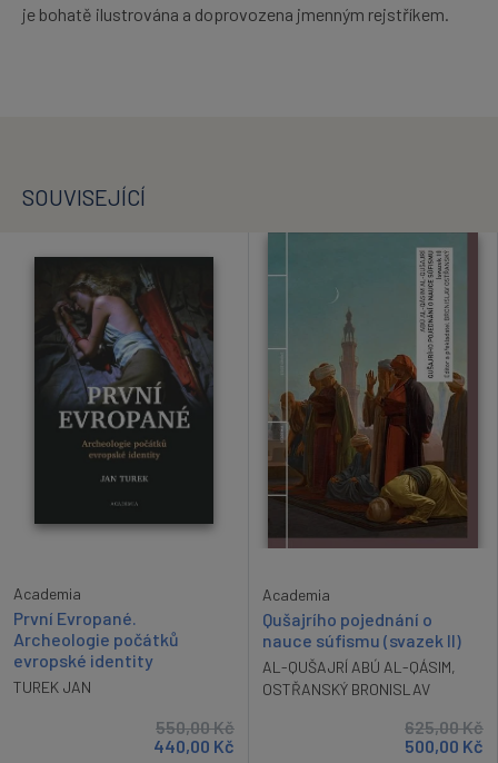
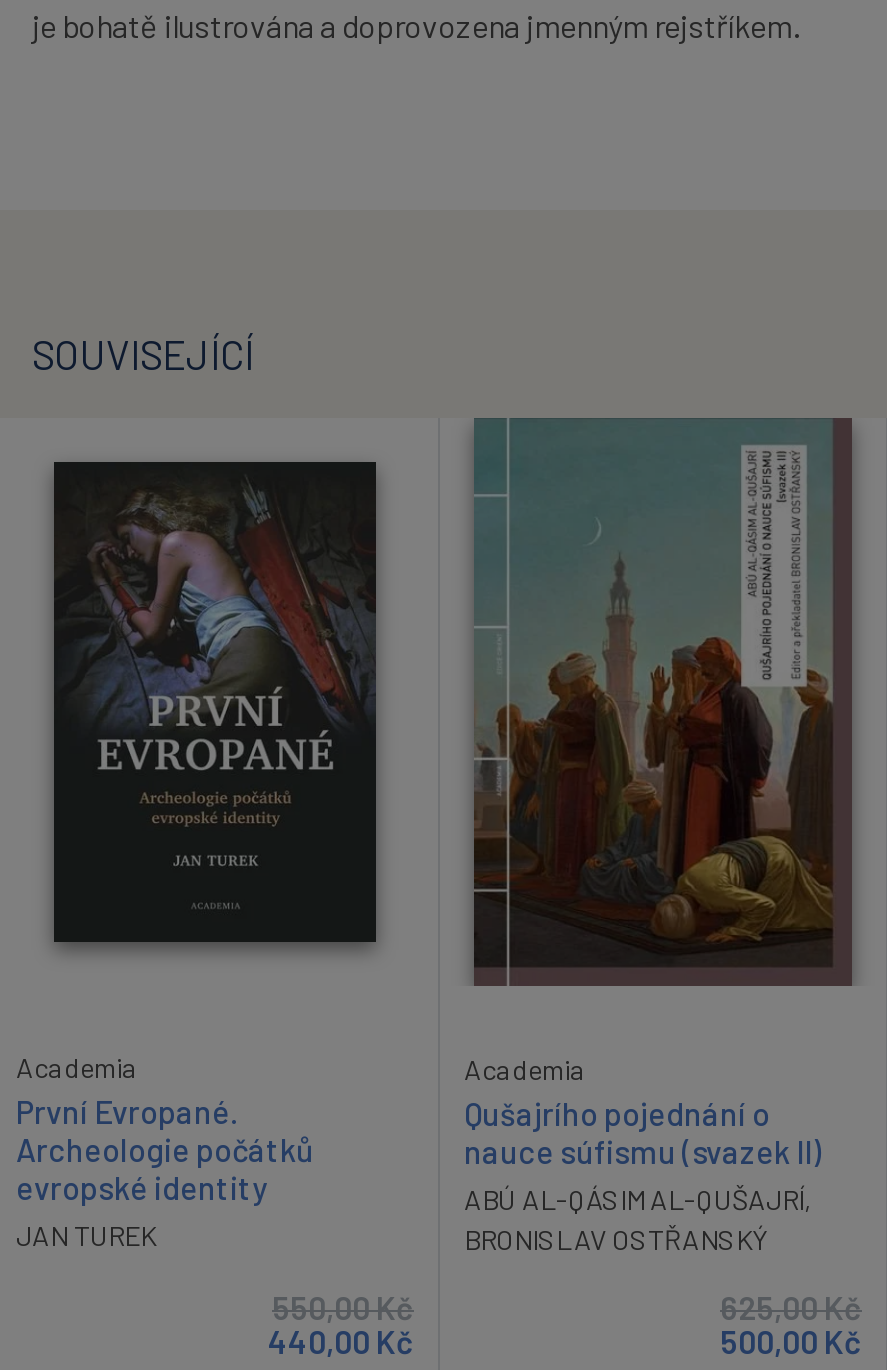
- AL-QUŠAJRÍ ABÚ AL-QÁSIM,
- OSTŘANSKÝ BRONISLAV
+ ABÚ AL-QÁSIM AL-QUŠAJRÍ,
+ BRONISLAV OSTŘANSKÝ

- TUREK JAN
+ JAN TUREK
